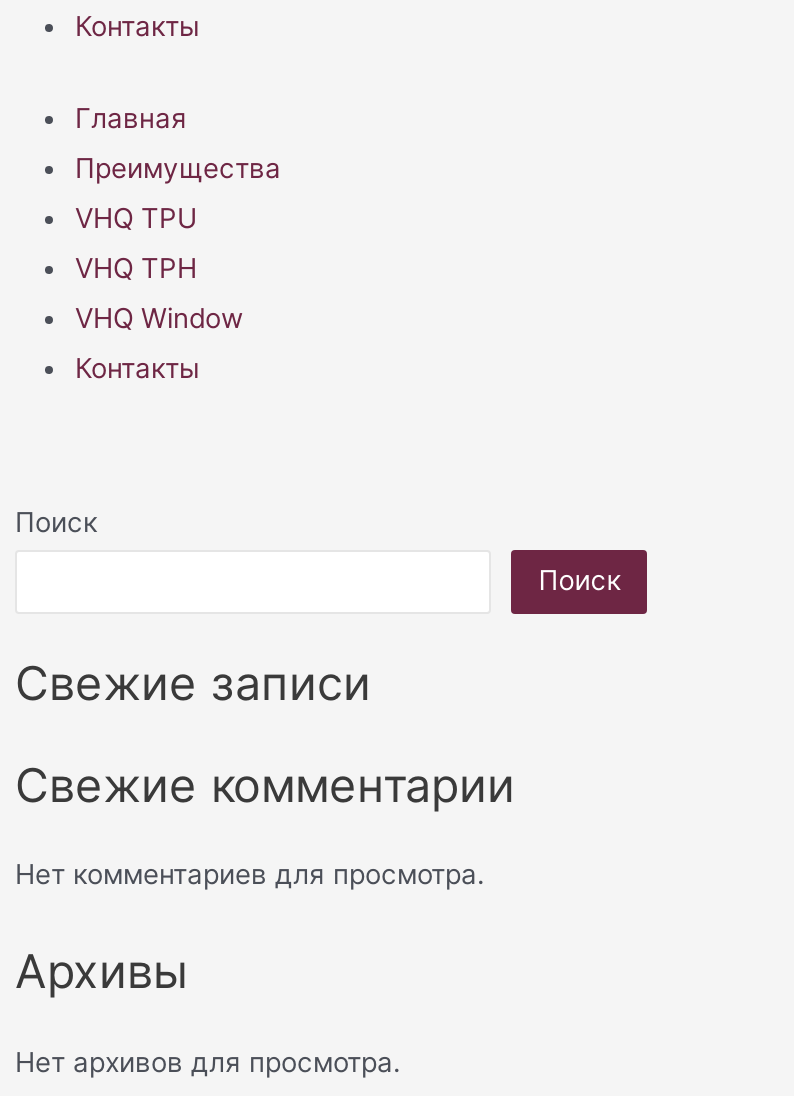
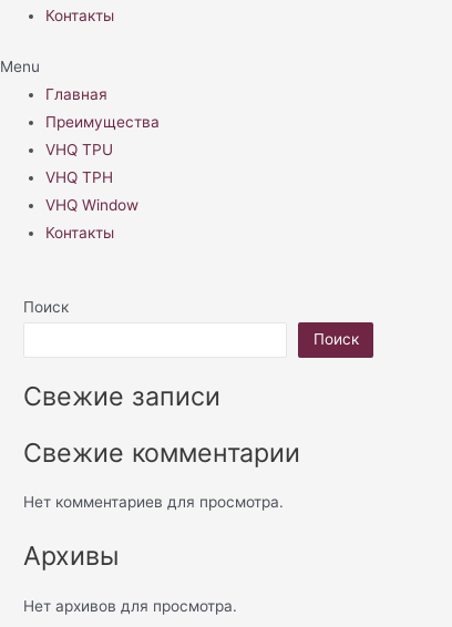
+ Menu
